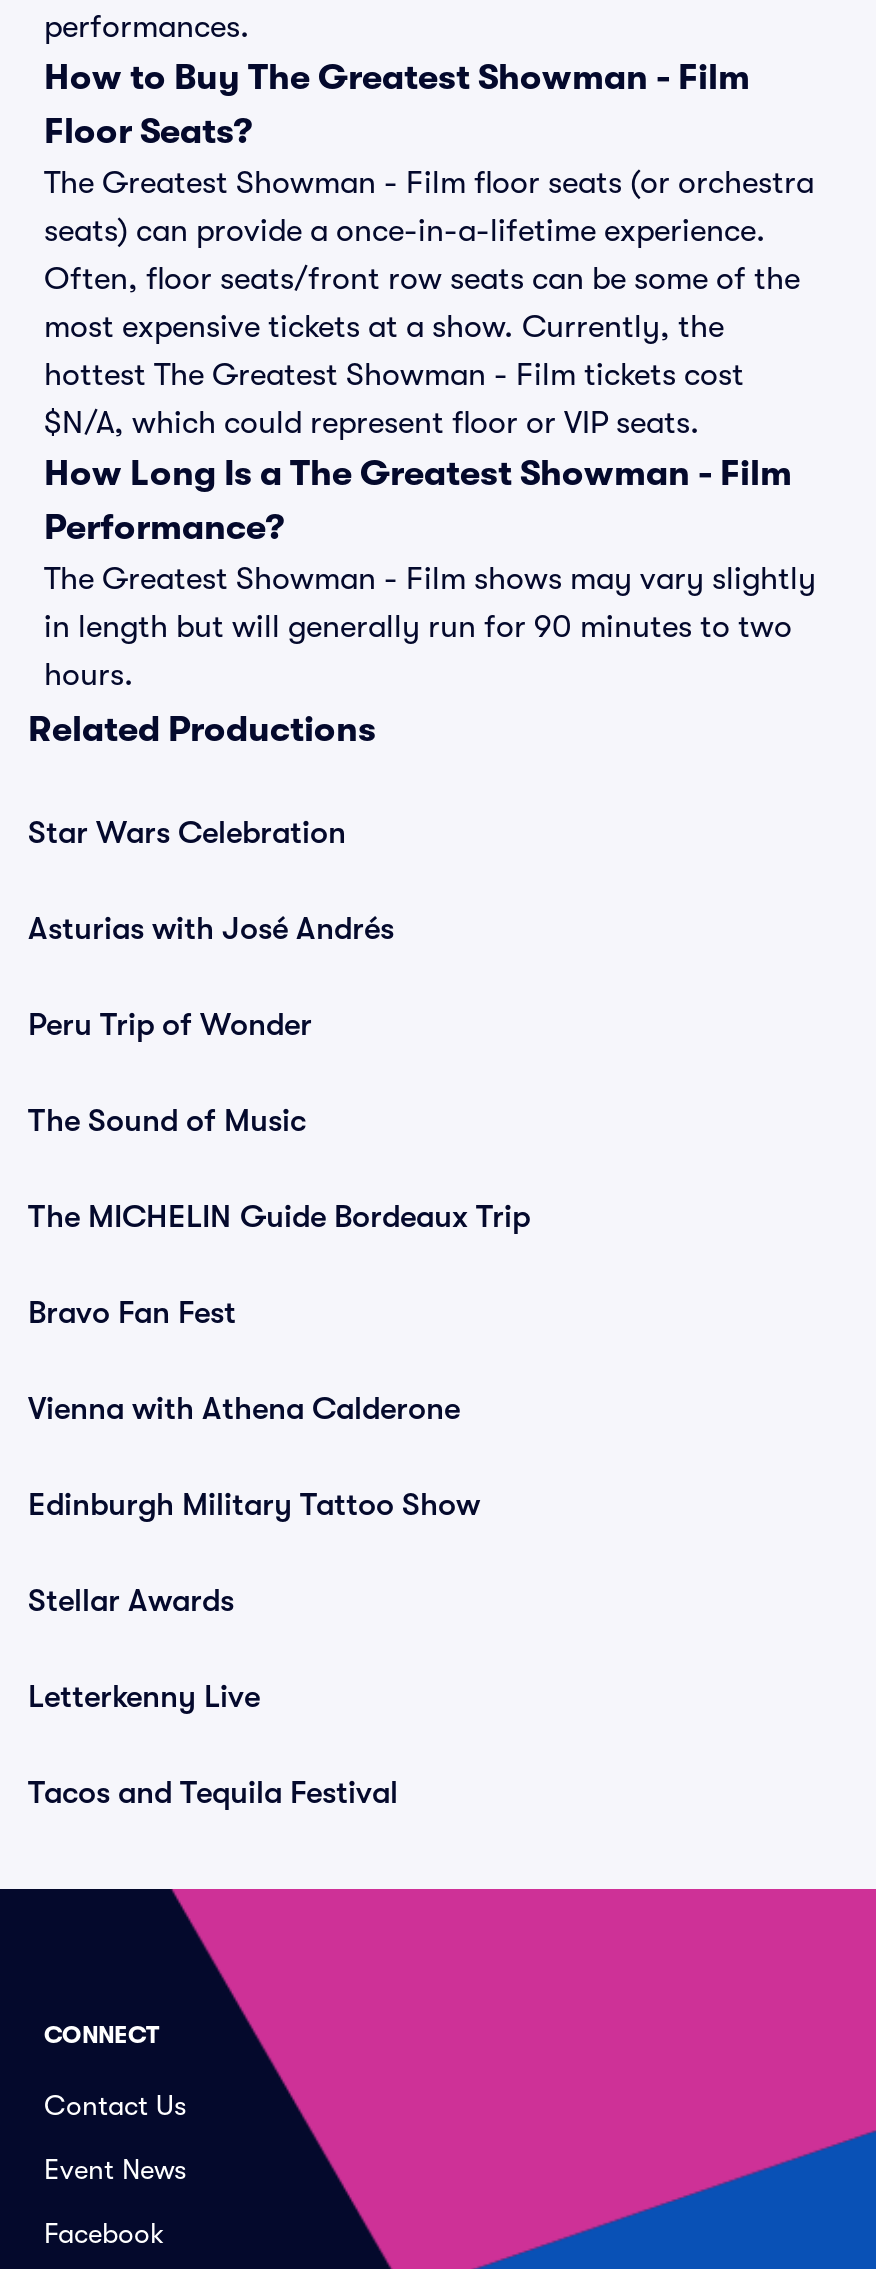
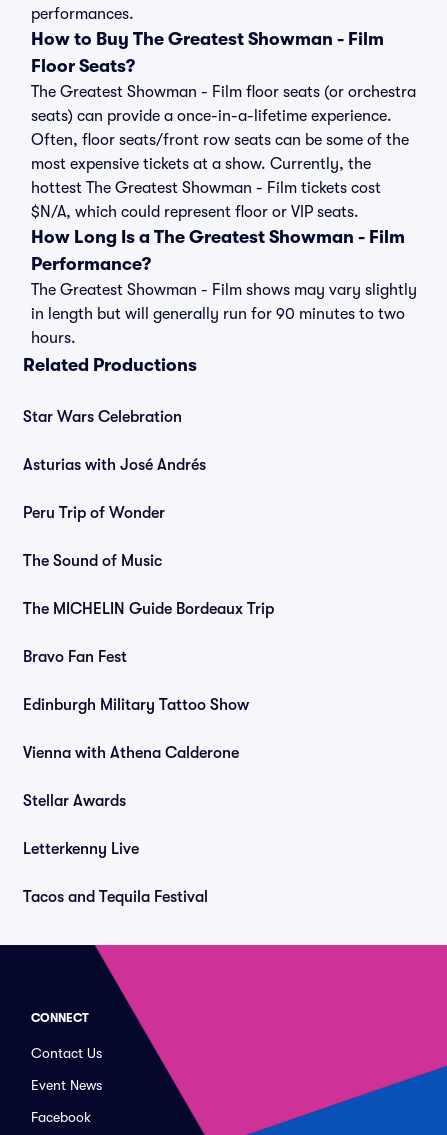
moved down: Vienna with Athena Calderone

moved up: Edinburgh Military Tattoo Show
